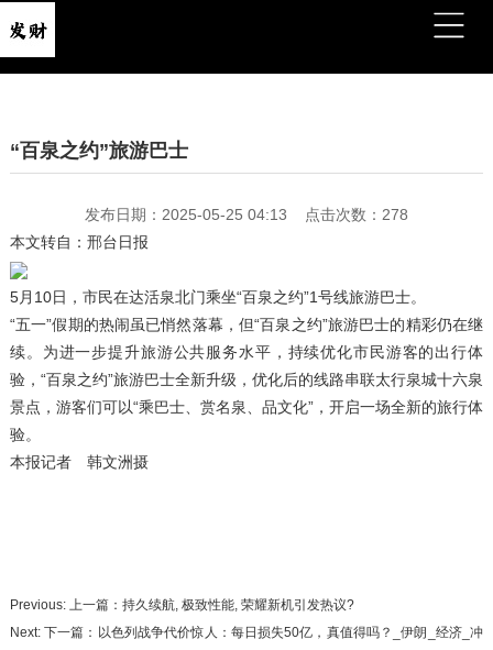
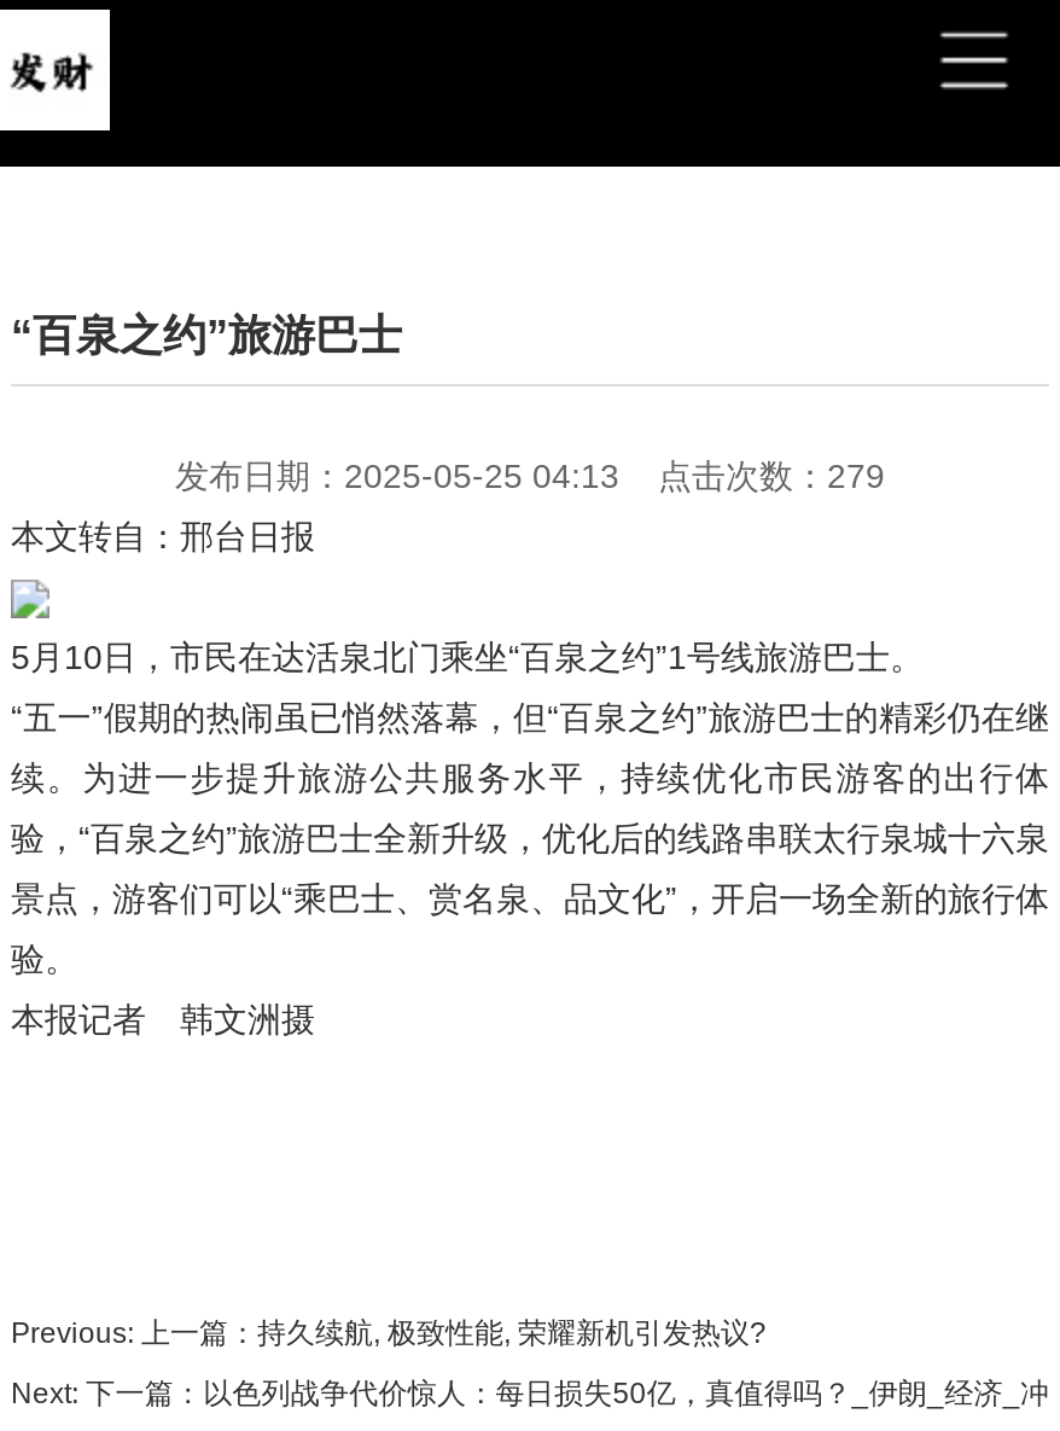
- 发布日期：2025-05-25 04:13 点击次数：278
+ 发布日期：2025-05-25 04:13 点击次数：279
